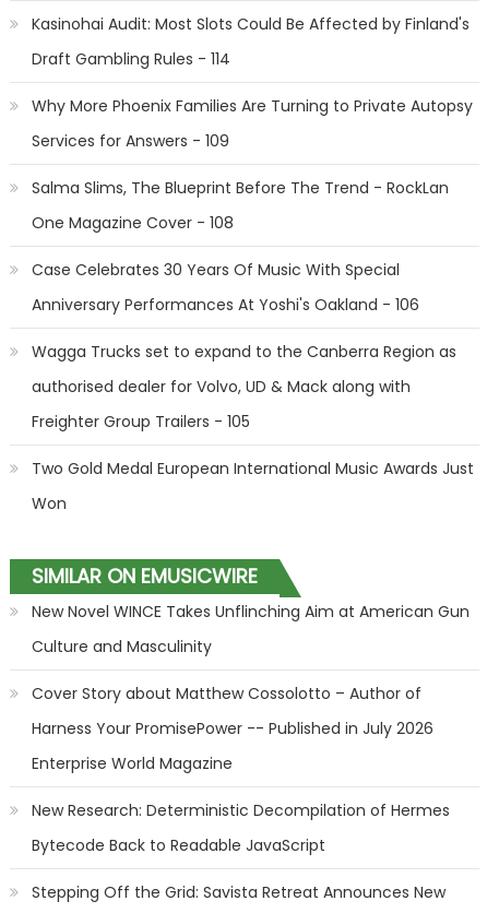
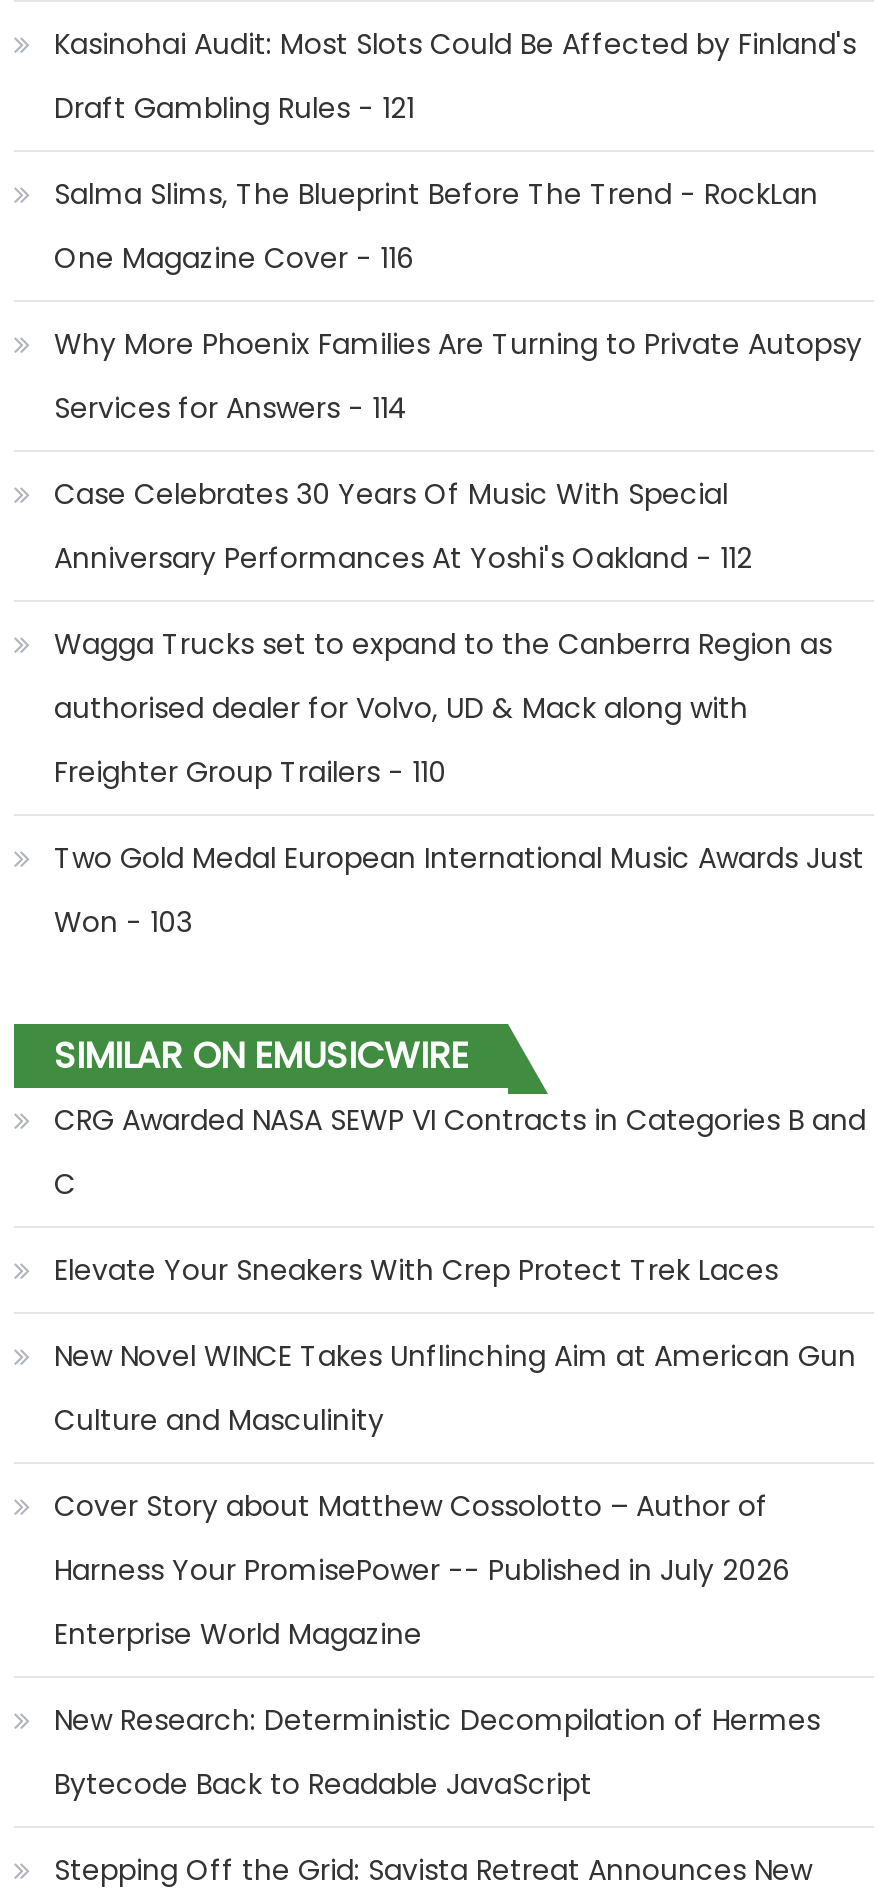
- Draft Gambling Rules - 114
+ Draft Gambling Rules - 121
+ One Magazine Cover - 116

- Services for Answers - 109
- One Magazine Cover - 108
+ Services for Answers - 114

moved up: Salma Slims, The Blueprint Before The Trend - RockLan

- Anniversary Performances At Yoshi's Oakland - 106
+ Anniversary Performances At Yoshi's Oakland - 112

- Freighter Group Trailers - 105
+ Freighter Group Trailers - 110

- Won
+ Won - 103

+ CRG Awarded NASA SEWP VI Contracts in Categories B and
+ C
+ Elevate Your Sneakers With Crep Protect Trek Laces
